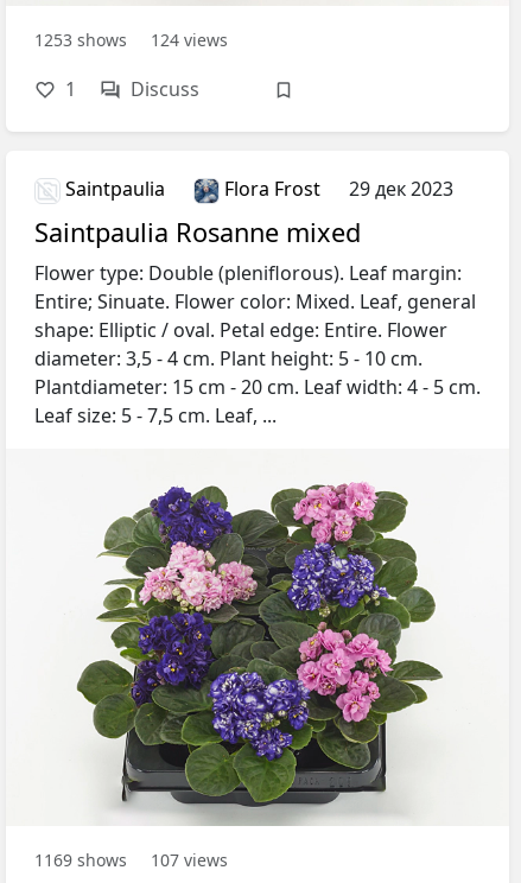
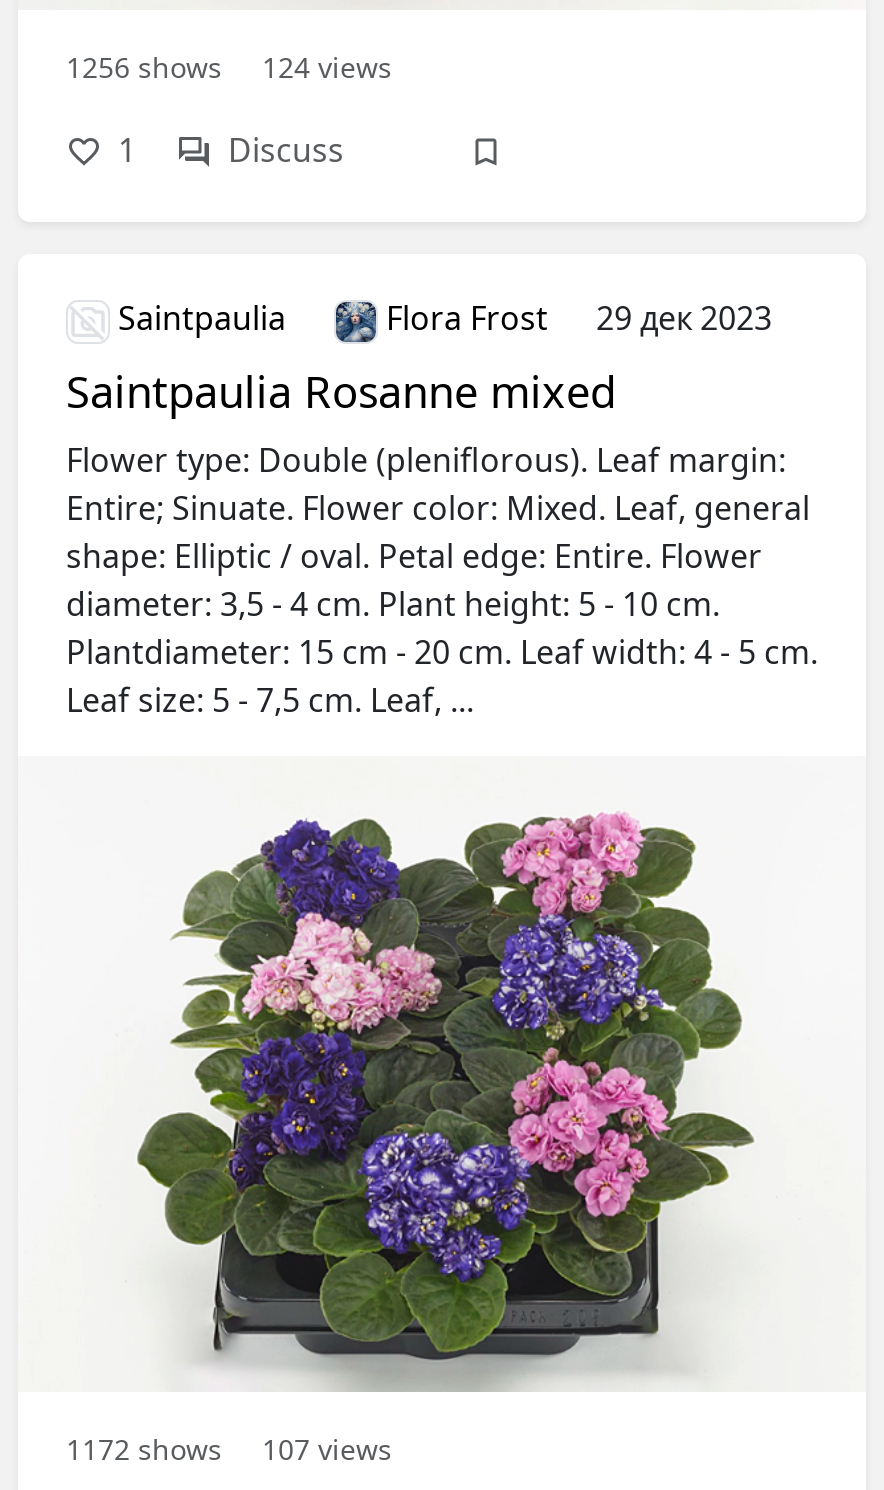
- 1253 shows 124 views
+ 1256 shows 124 views

- 1169 shows 107 views
+ 1172 shows 107 views
